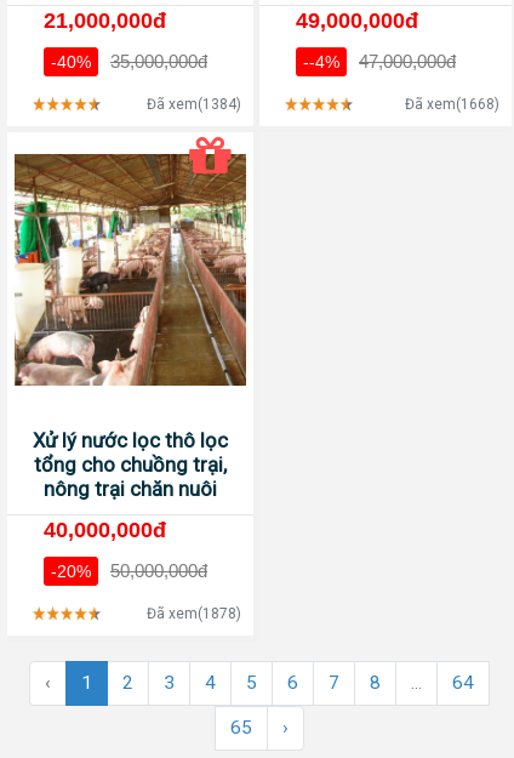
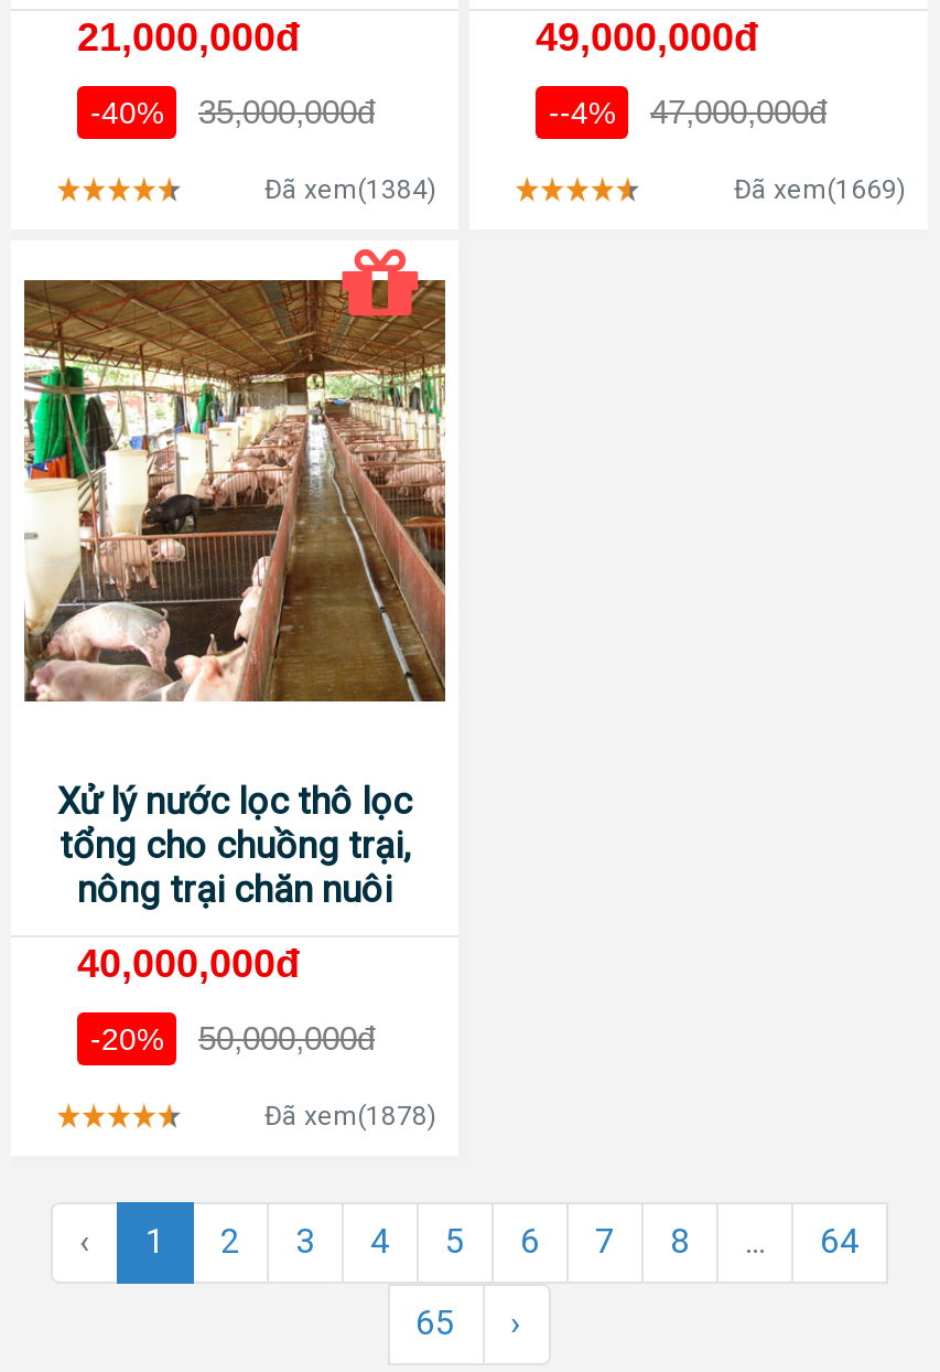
- Đã xem(1668)
+ Đã xem(1669)
